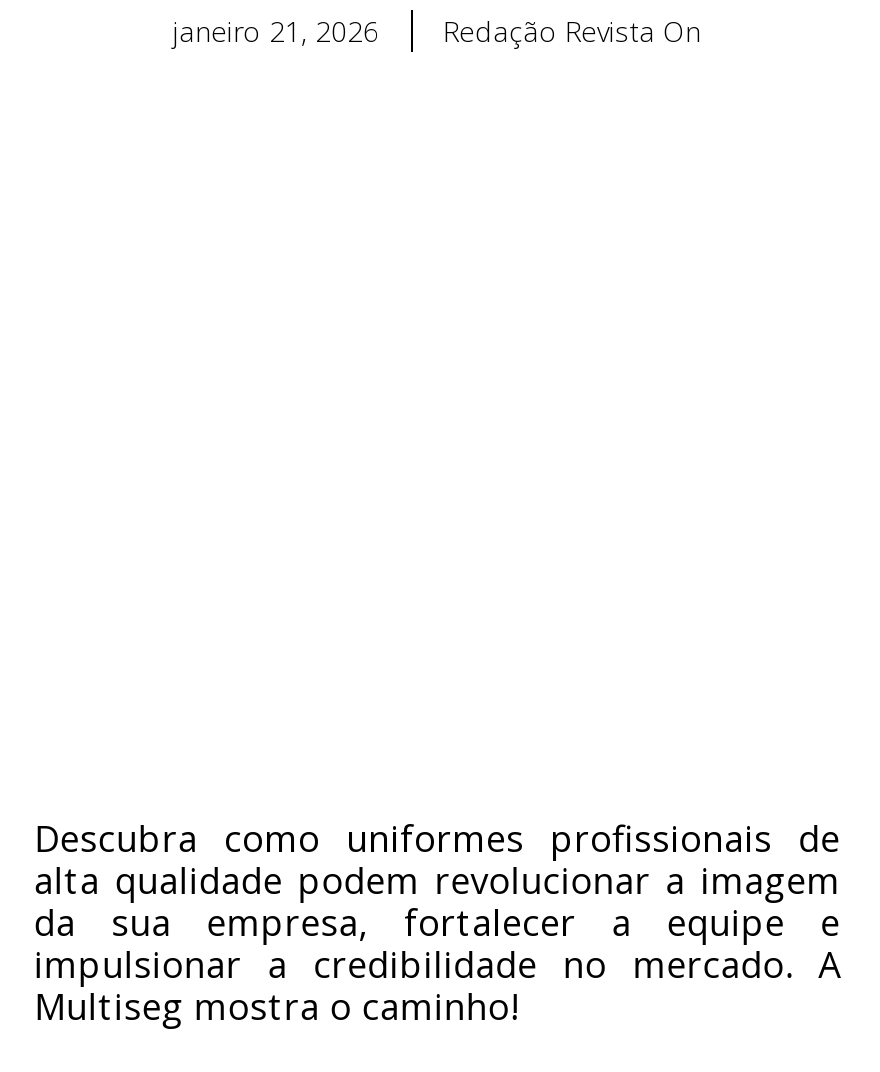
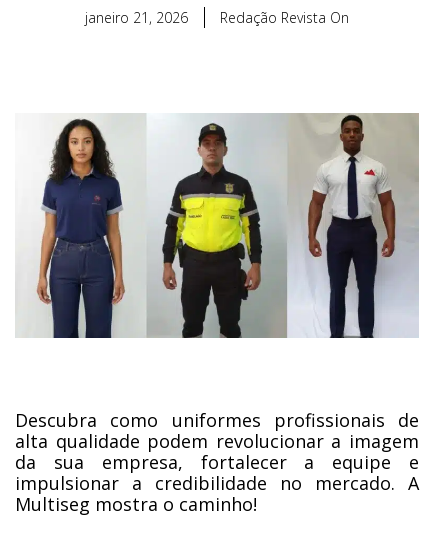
+ [image]
